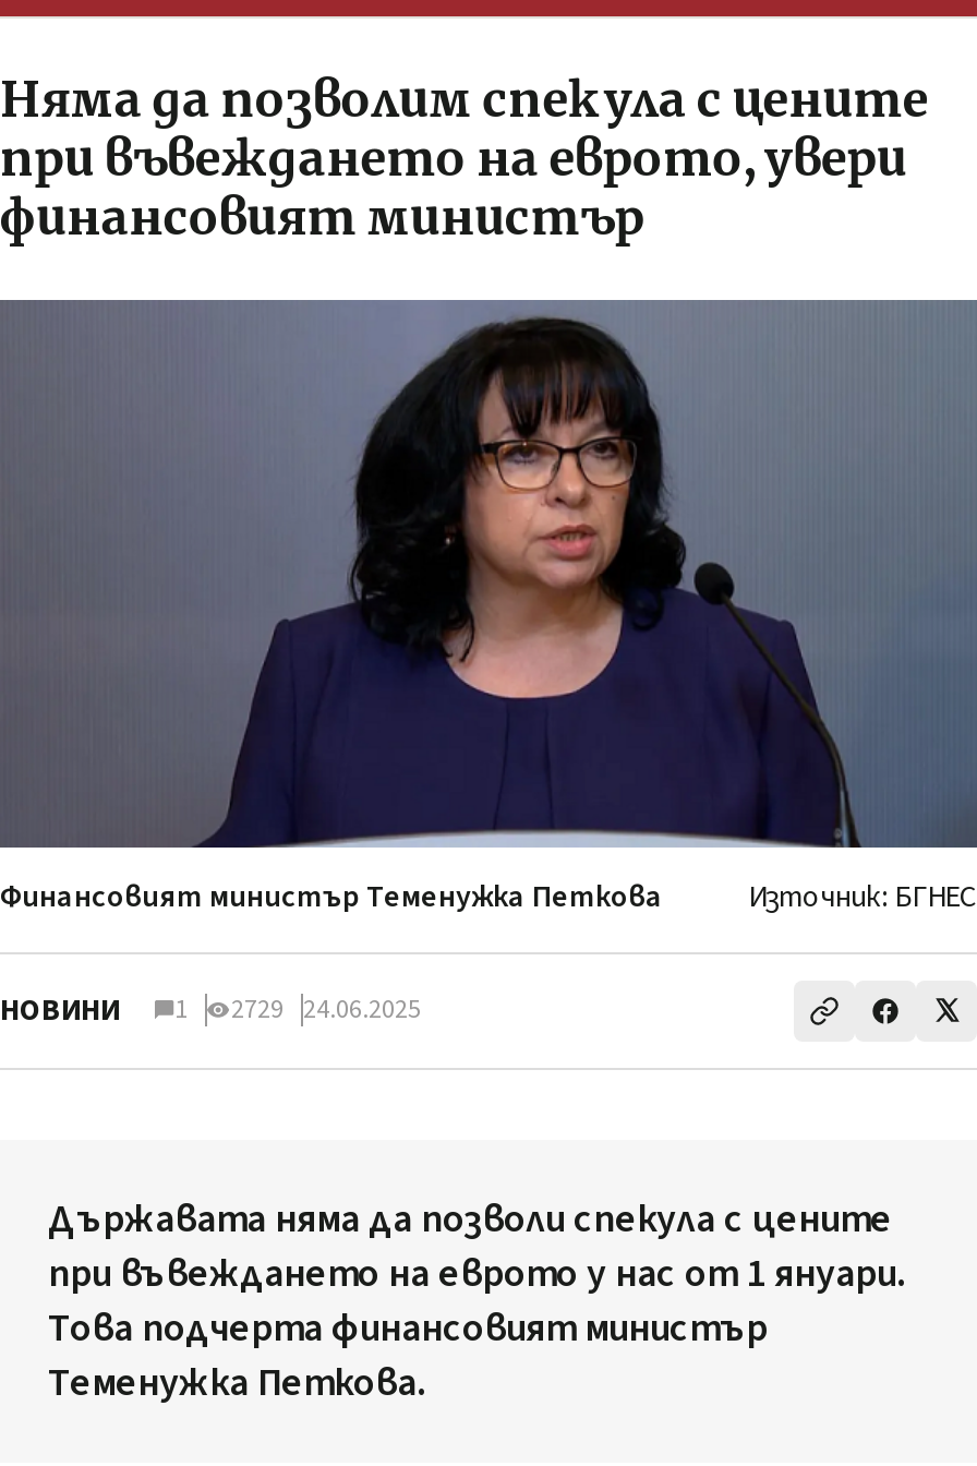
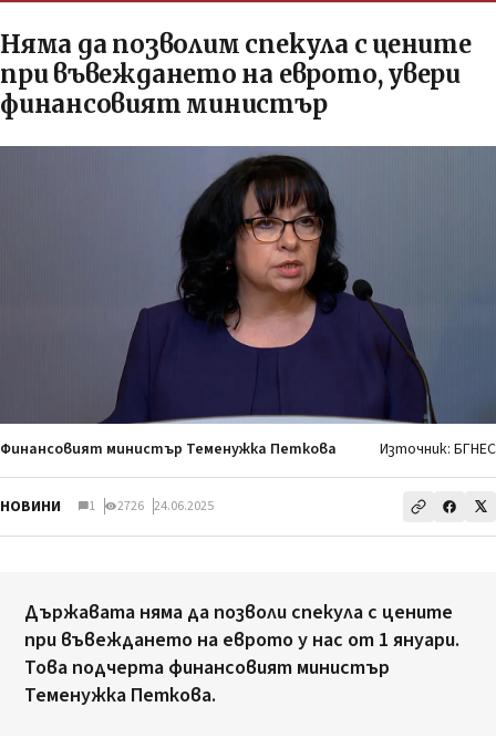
- 2729 24.06.2025
+ 2726 24.06.2025
